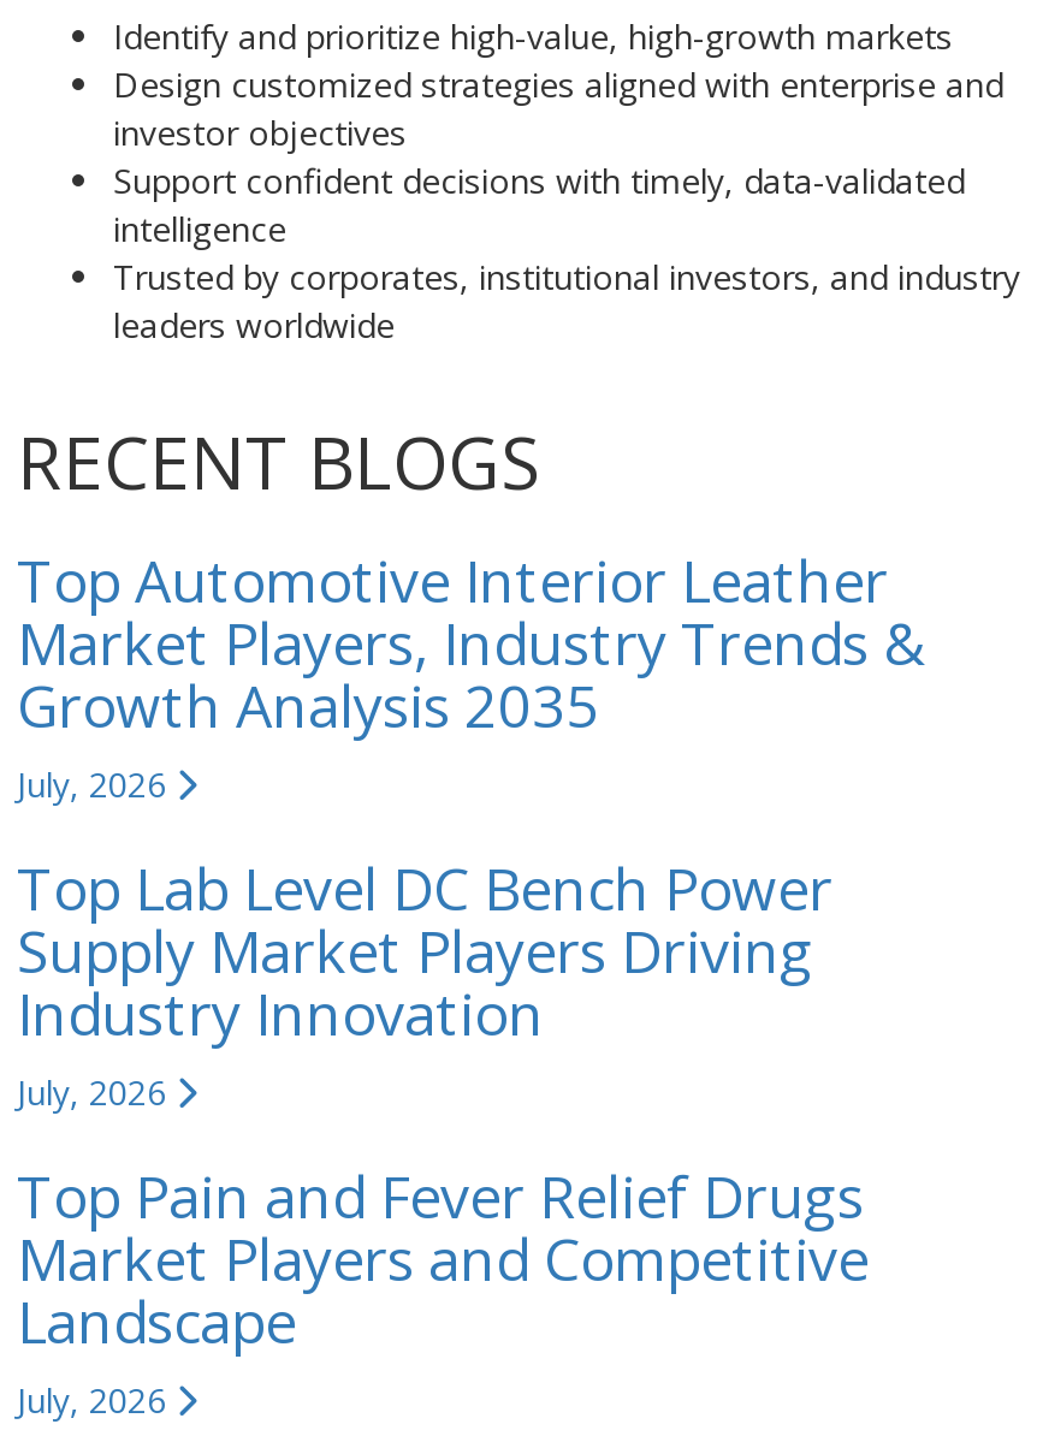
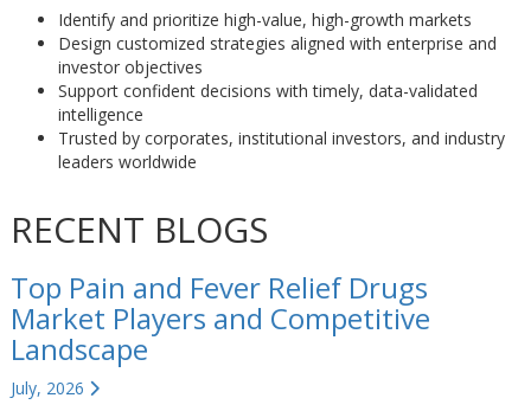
- Top Automotive Interior Leather
- Market Players, Industry Trends &
- Growth Analysis 2035
- July, 2026
- Top Lab Level DC Bench Power
- Supply Market Players Driving
- Industry Innovation
- July, 2026
